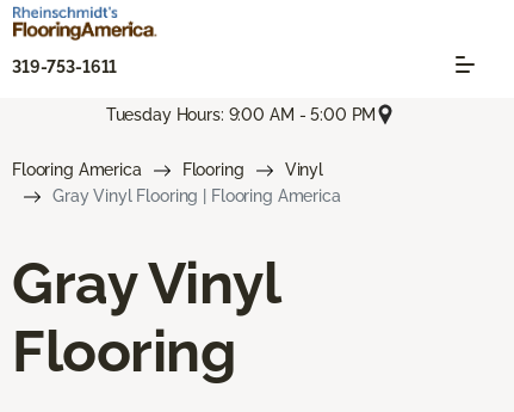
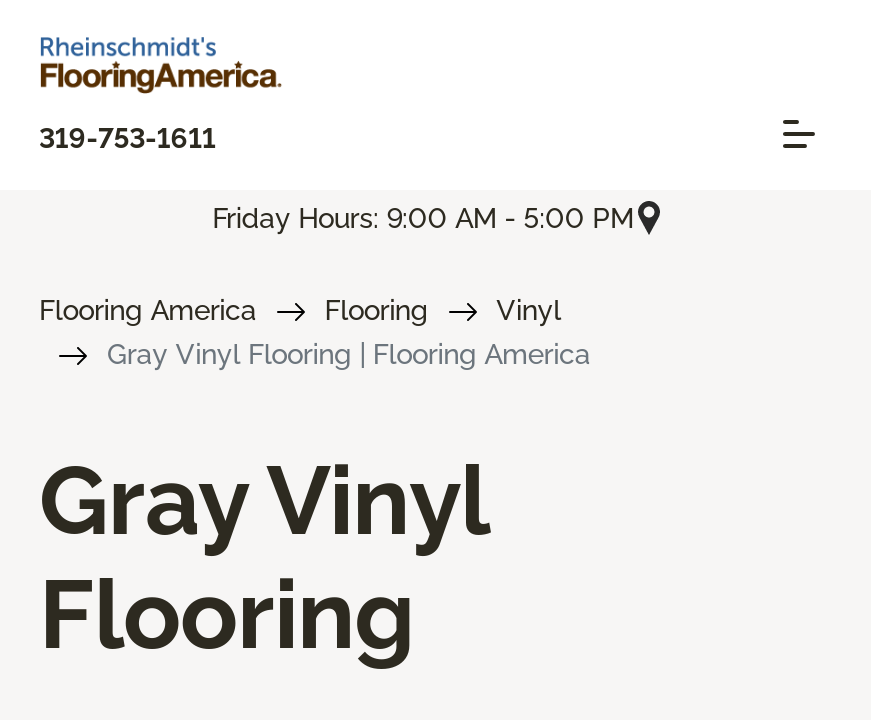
- Tuesday Hours: 9:00 AM - 5:00 PM
+ Friday Hours: 9:00 AM - 5:00 PM
